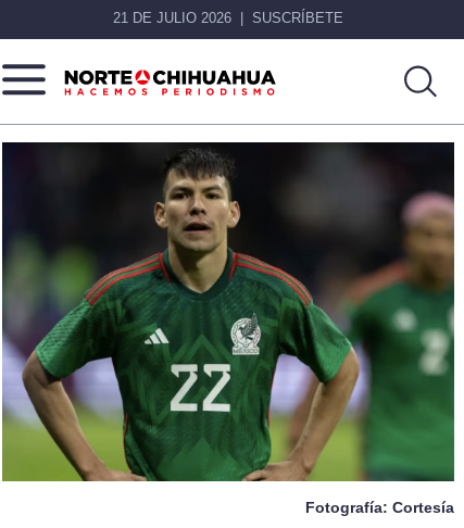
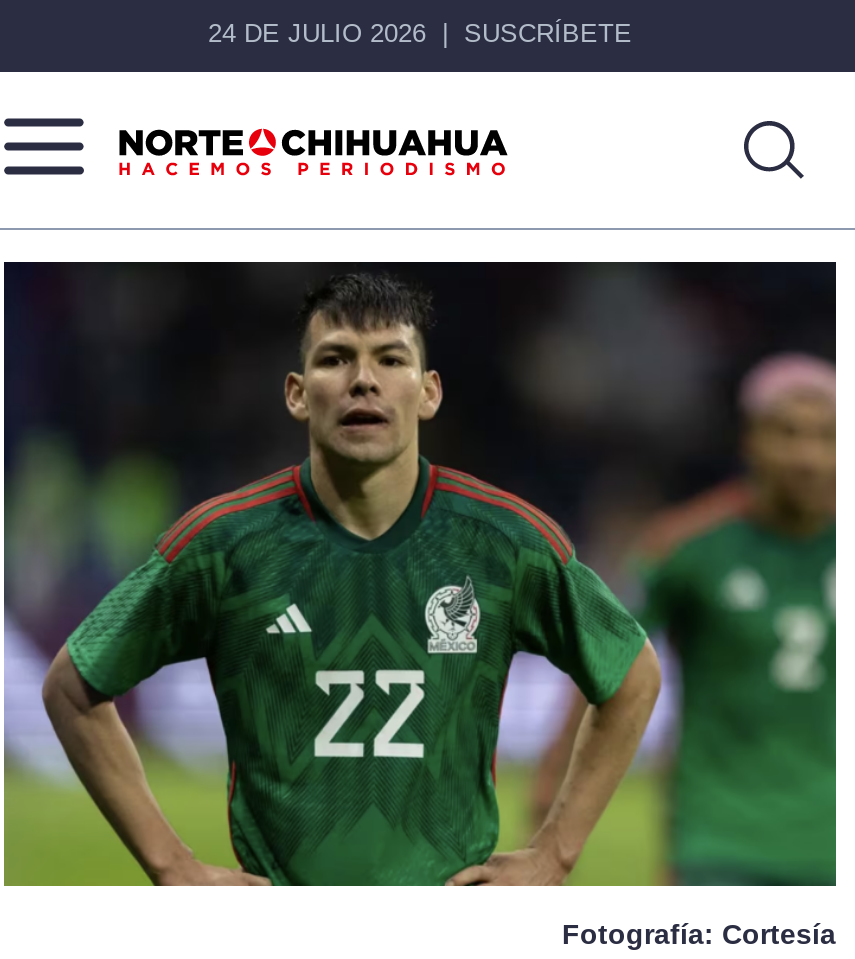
- 21 DE JULIO 2026 SUSCRÍBETE
+ 24 DE JULIO 2026 SUSCRÍBETE
